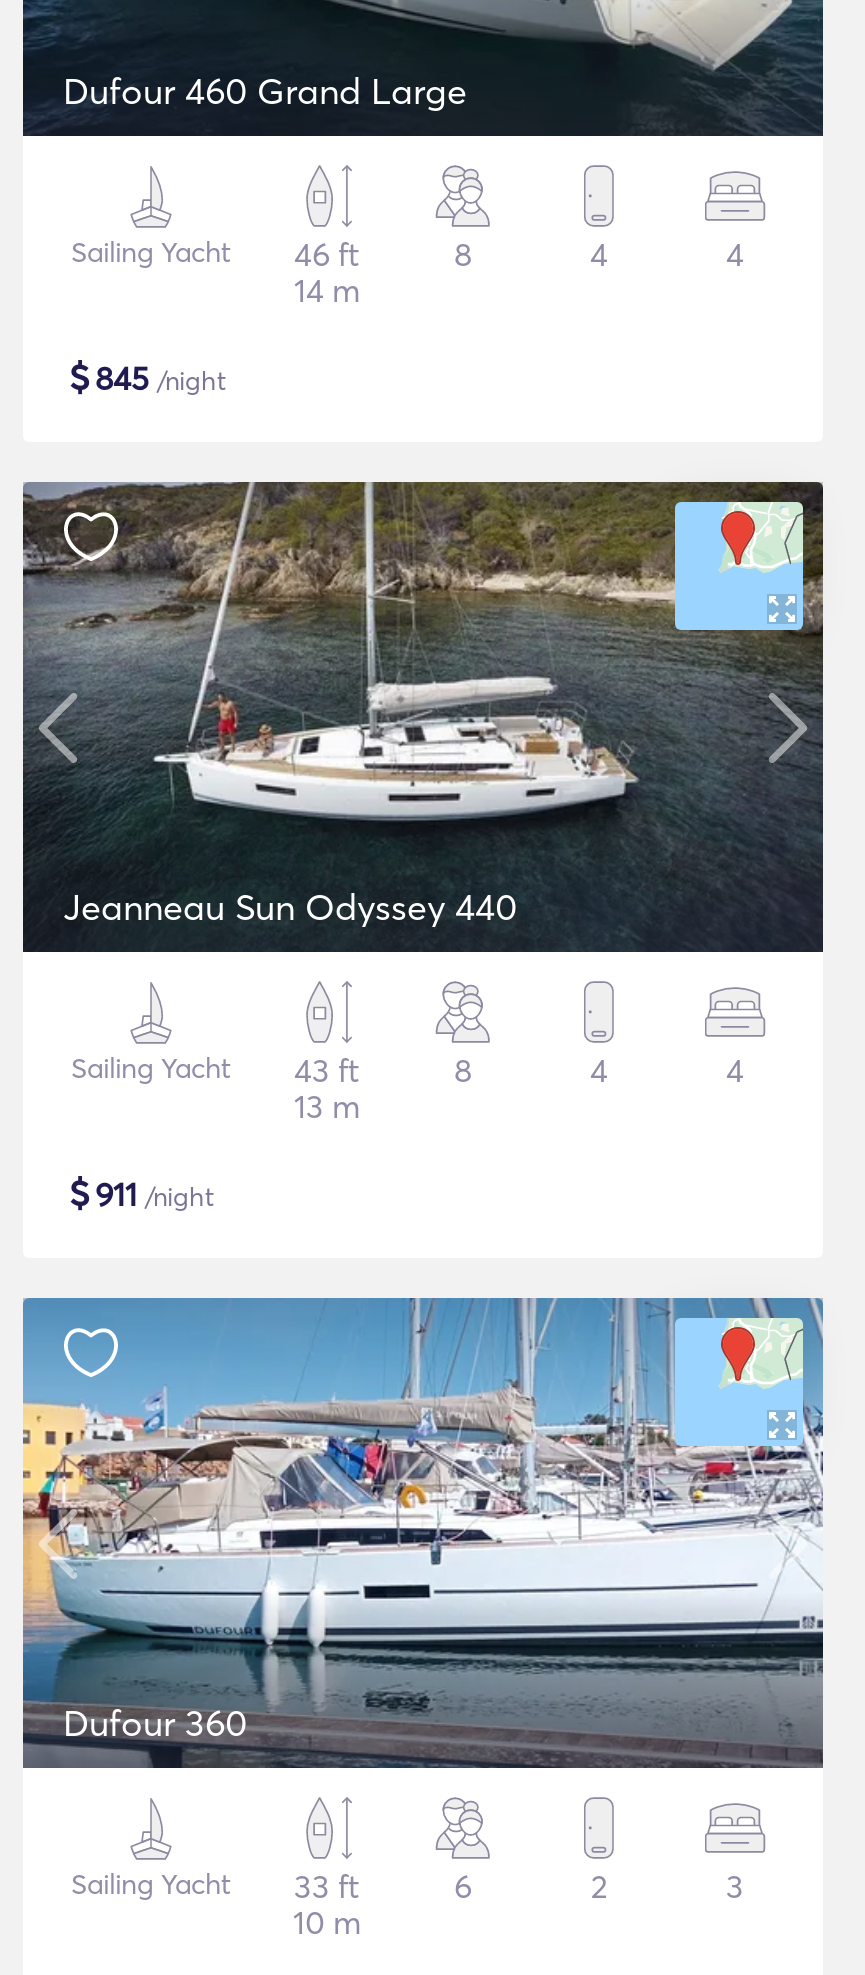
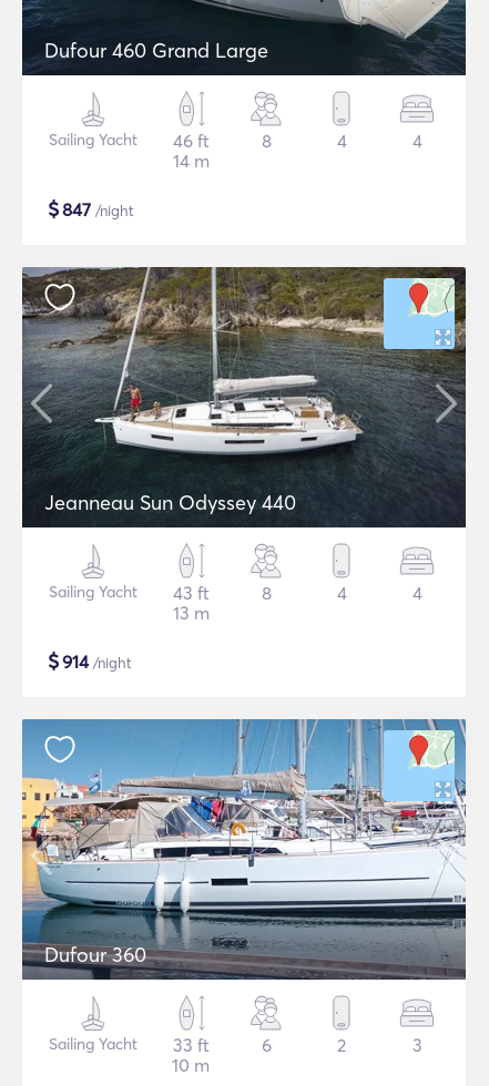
- $845 /night
+ $847 /night

- $911 /night
+ $914 /night
